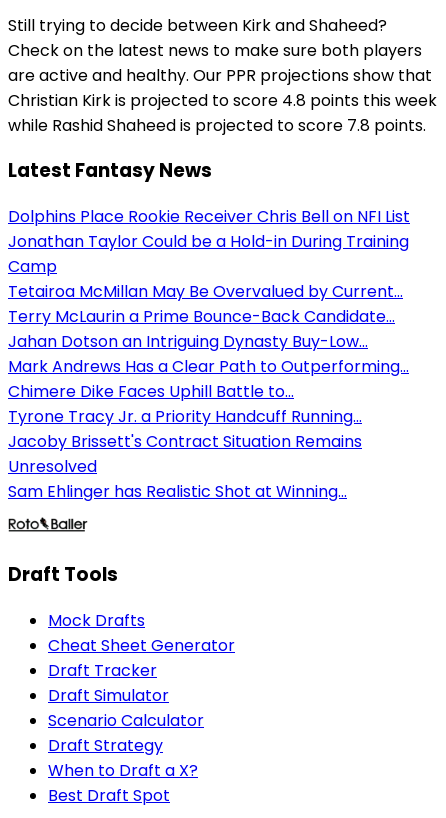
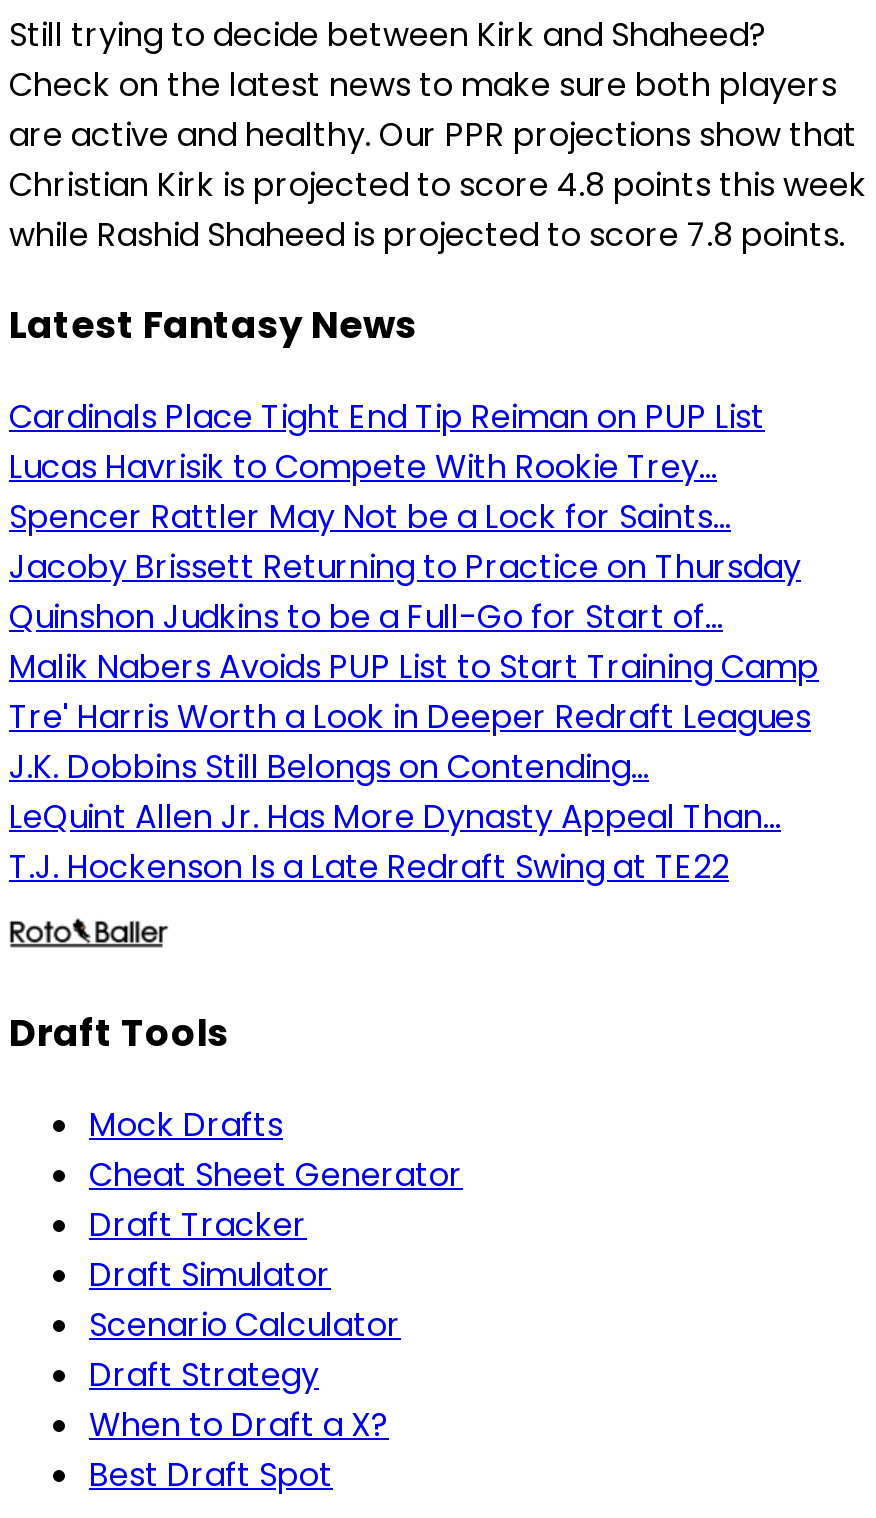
- Dolphins Place Rookie Receiver Chris Bell on NFI List
- Jonathan Taylor Could be a Hold-in During Training
- Camp
- Tetairoa McMillan May Be Overvalued by Current...
- Terry McLaurin a Prime Bounce-Back Candidate...
- Jahan Dotson an Intriguing Dynasty Buy-Low...
- Mark Andrews Has a Clear Path to Outperforming...
- Chimere Dike Faces Uphill Battle to...
- Tyrone Tracy Jr. a Priority Handcuff Running...
- Jacoby Brissett's Contract Situation Remains
- Unresolved
- Sam Ehlinger has Realistic Shot at Winning...
+ Cardinals Place Tight End Tip Reiman on PUP List
+ Lucas Havrisik to Compete With Rookie Trey...
+ Spencer Rattler May Not be a Lock for Saints...
+ Jacoby Brissett Returning to Practice on Thursday
+ Quinshon Judkins to be a Full-Go for Start of...
+ Malik Nabers Avoids PUP List to Start Training Camp
+ Tre' Harris Worth a Look in Deeper Redraft Leagues
+ J.K. Dobbins Still Belongs on Contending...
+ LeQuint Allen Jr. Has More Dynasty Appeal Than...
+ T.J. Hockenson Is a Late Redraft Swing at TE22
